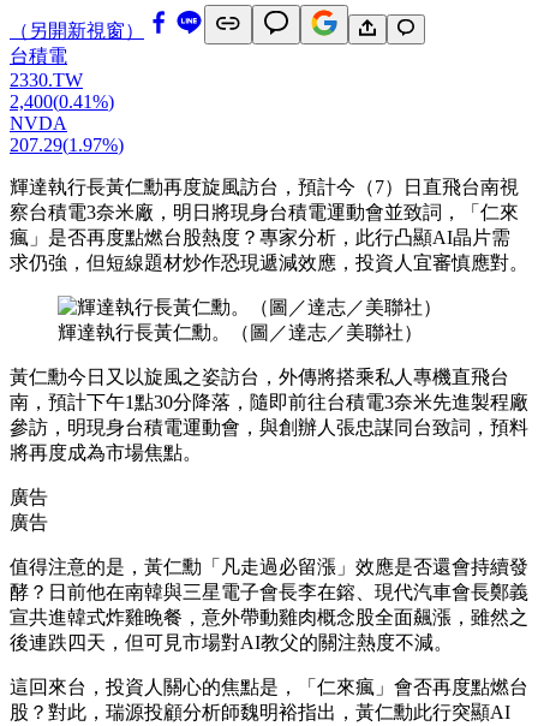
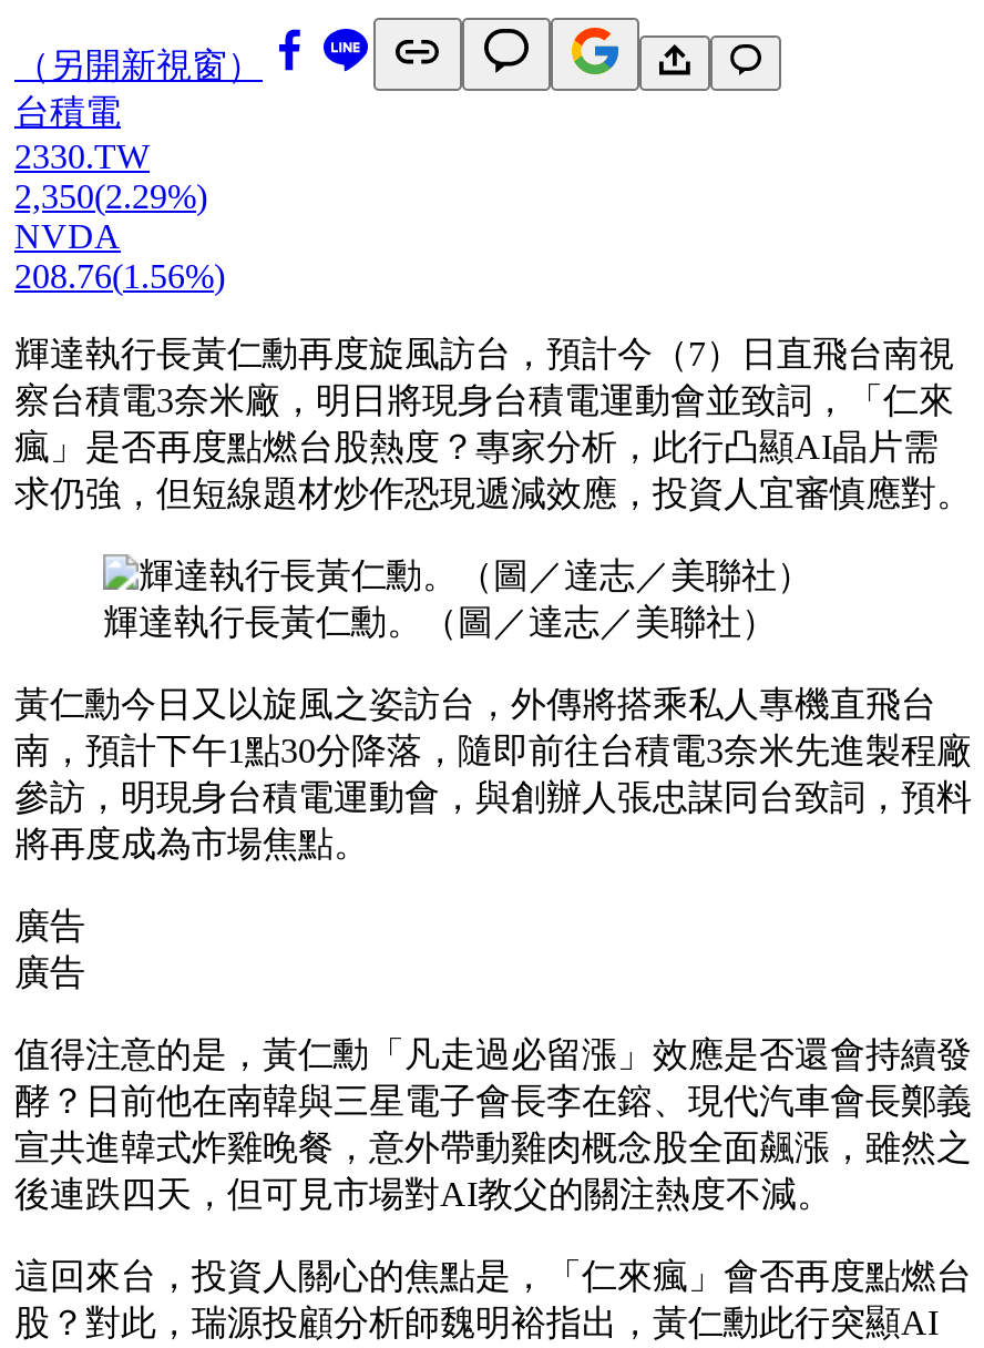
- 2,400(0.41%)
+ 2,350(2.29%)

- 207.29(1.97%)
+ 208.76(1.56%)
